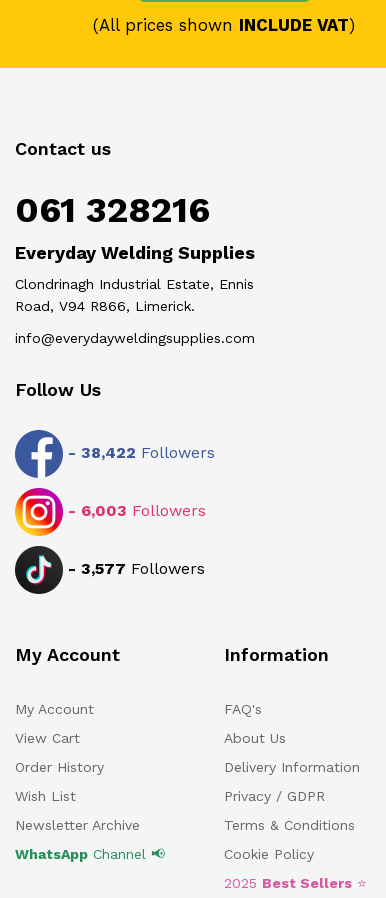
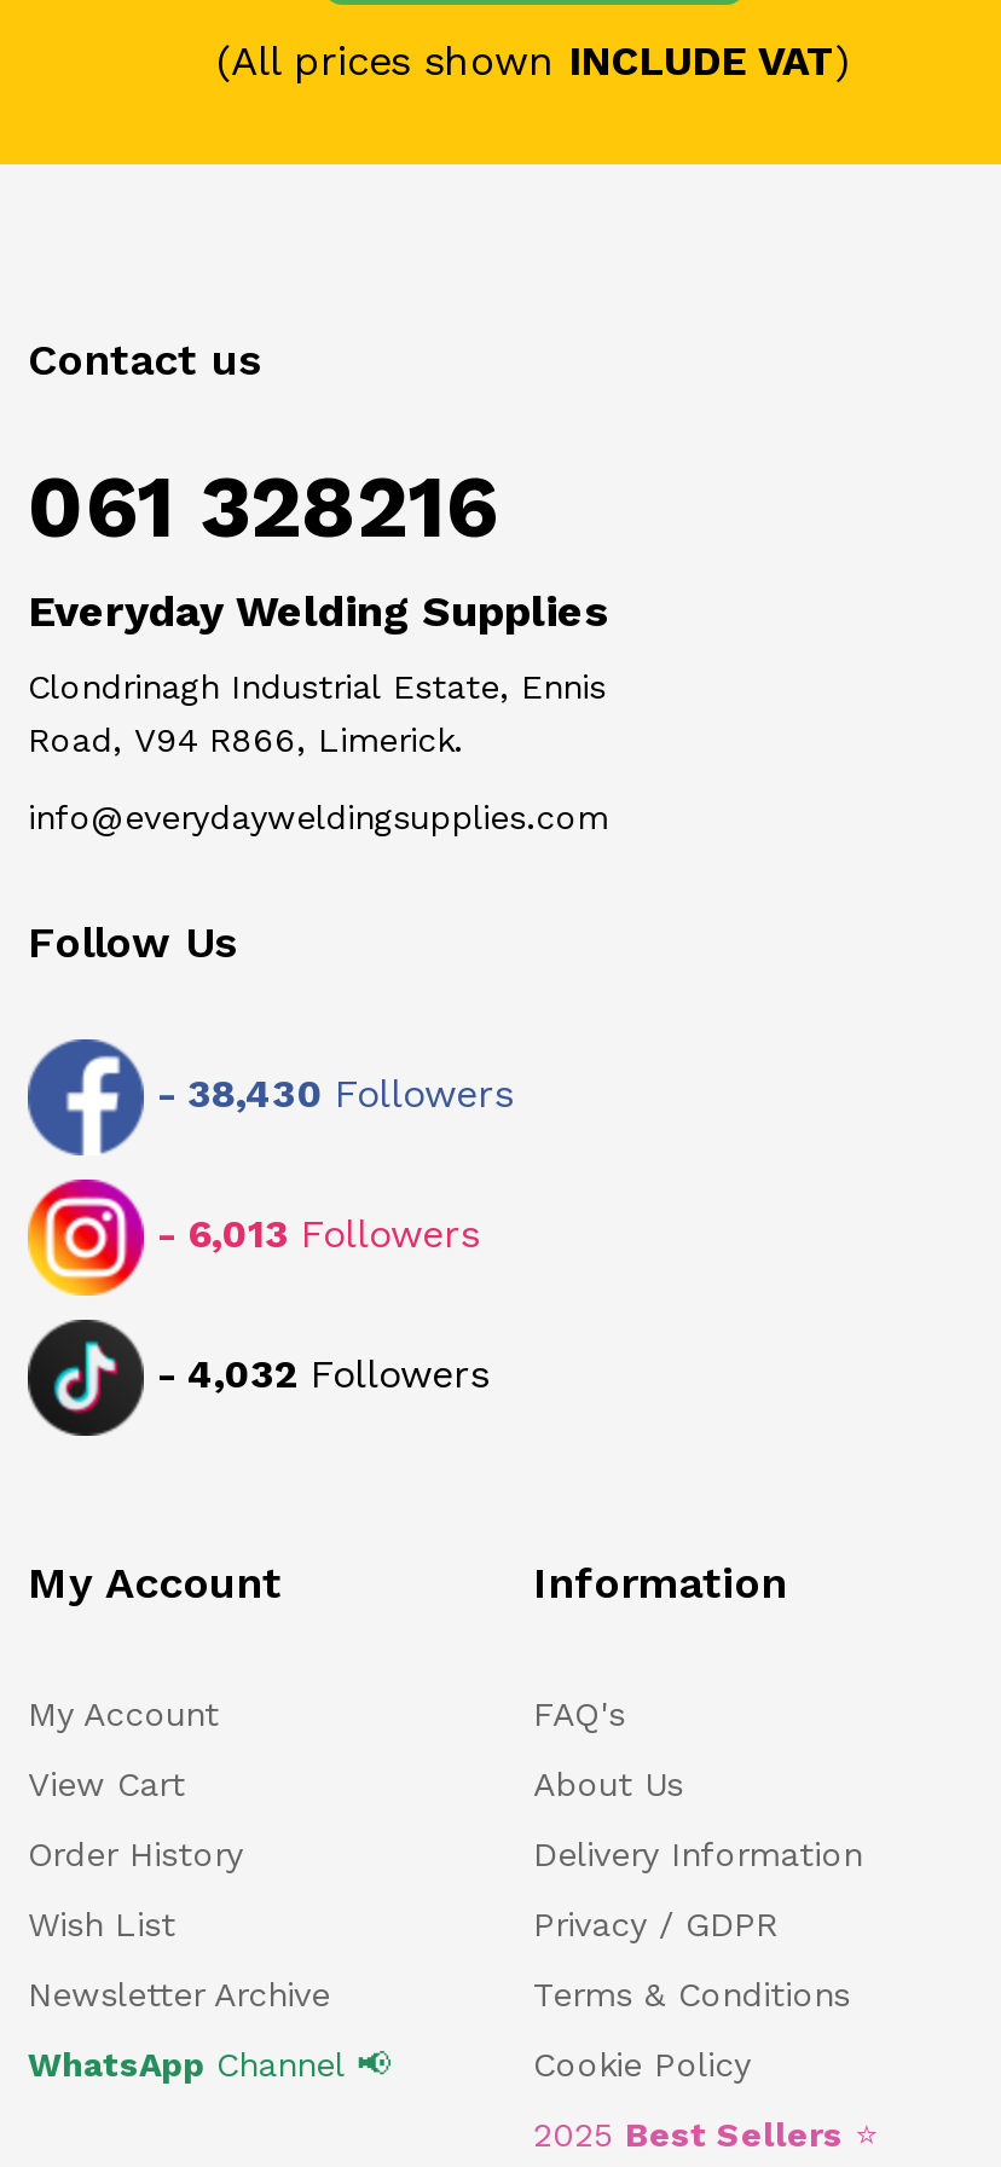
- - 38,422 Followers
+ - 38,430 Followers

- - 6,003 Followers
+ - 6,013 Followers

- - 3,577 Followers
+ - 4,032 Followers
